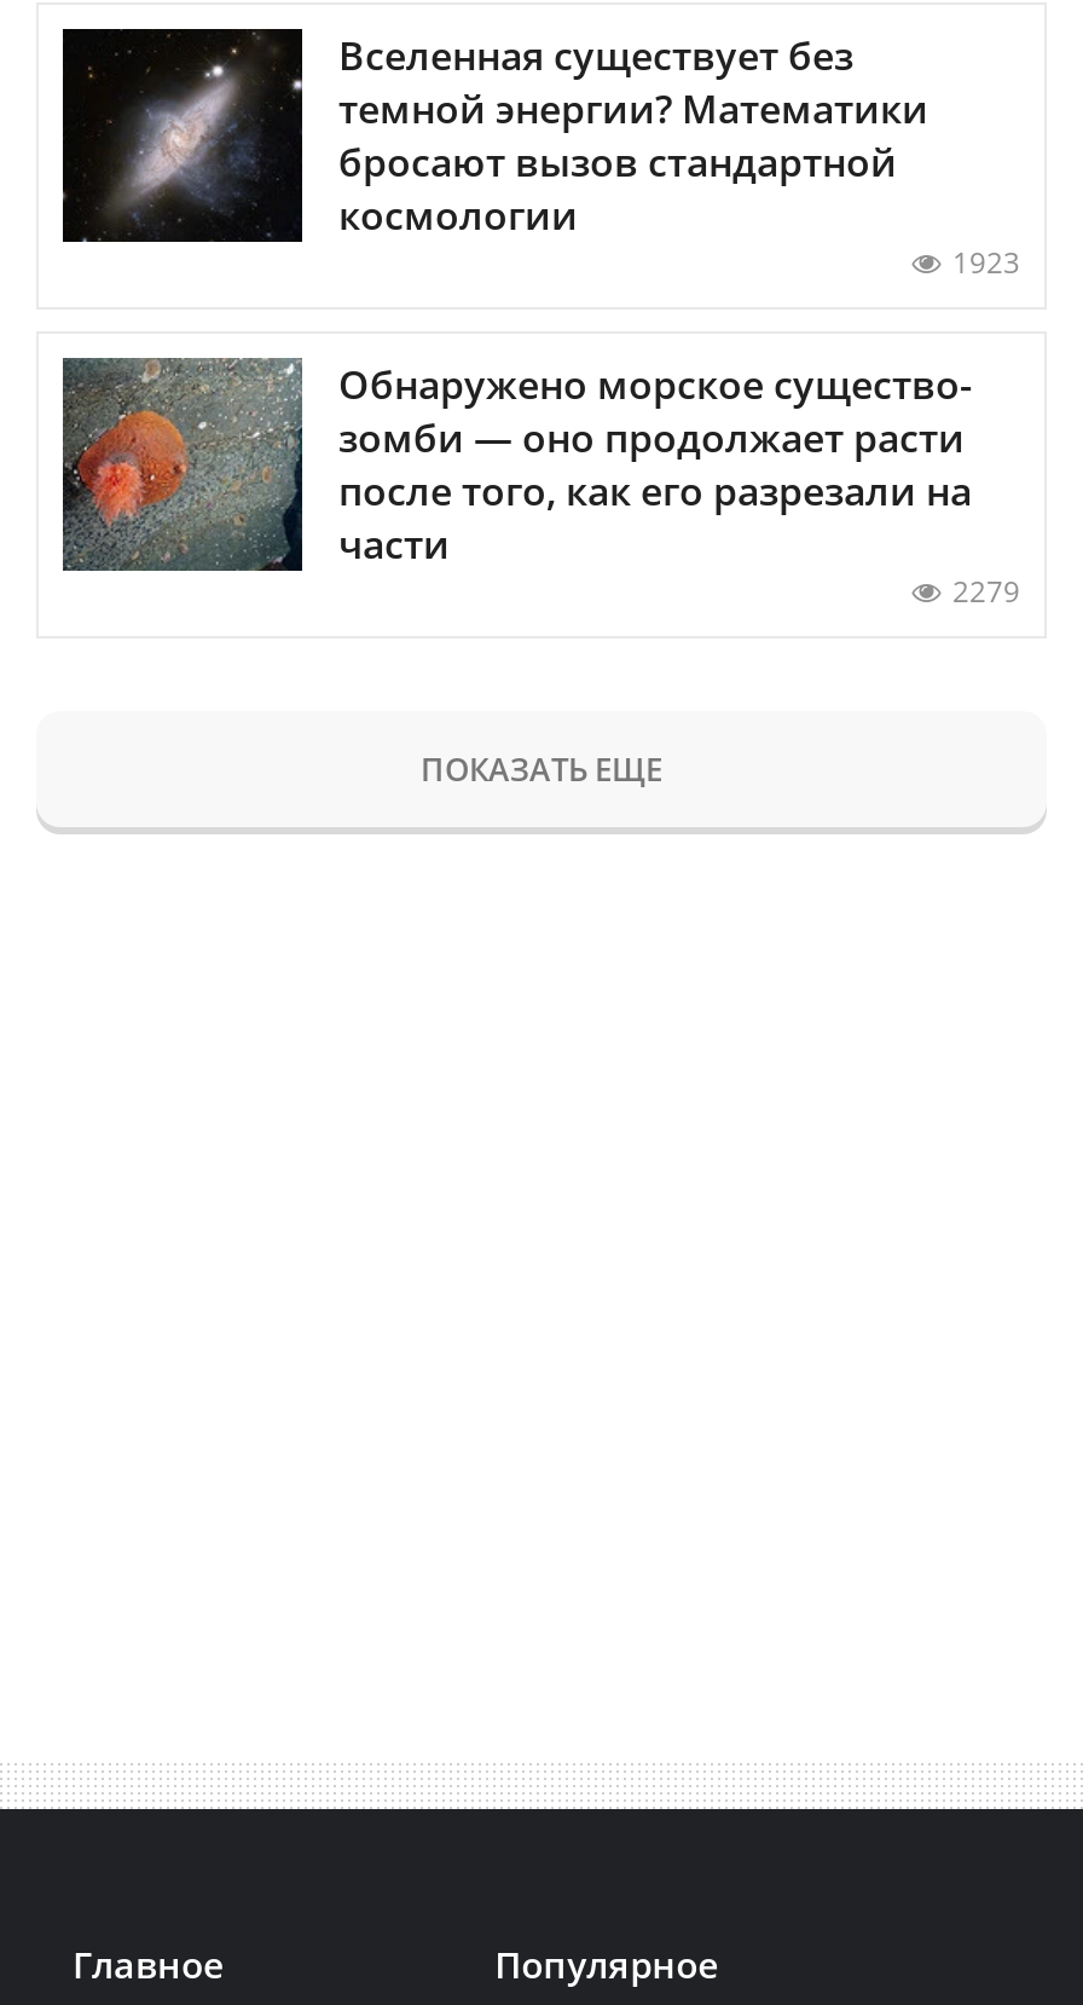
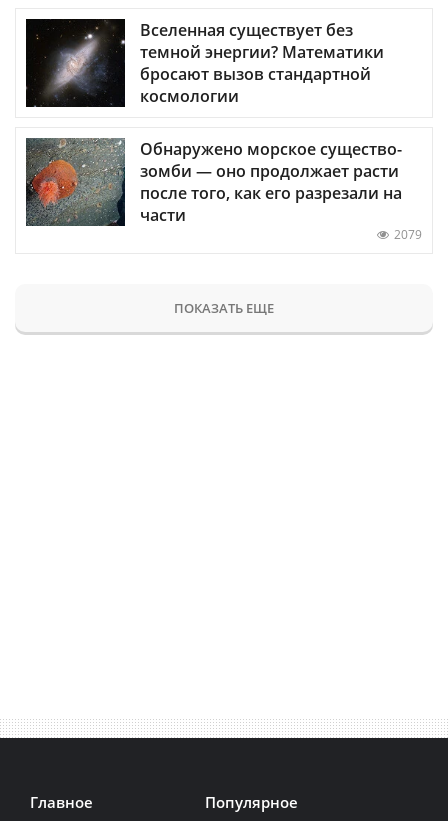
- 1923

- 2279
+ 2079
